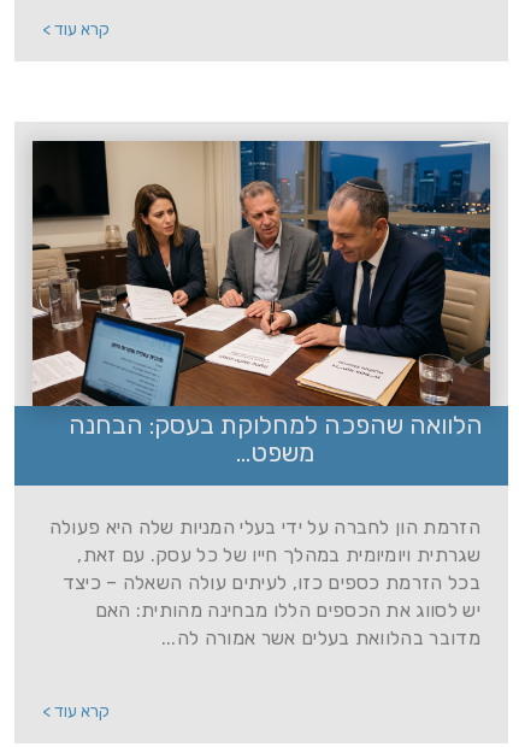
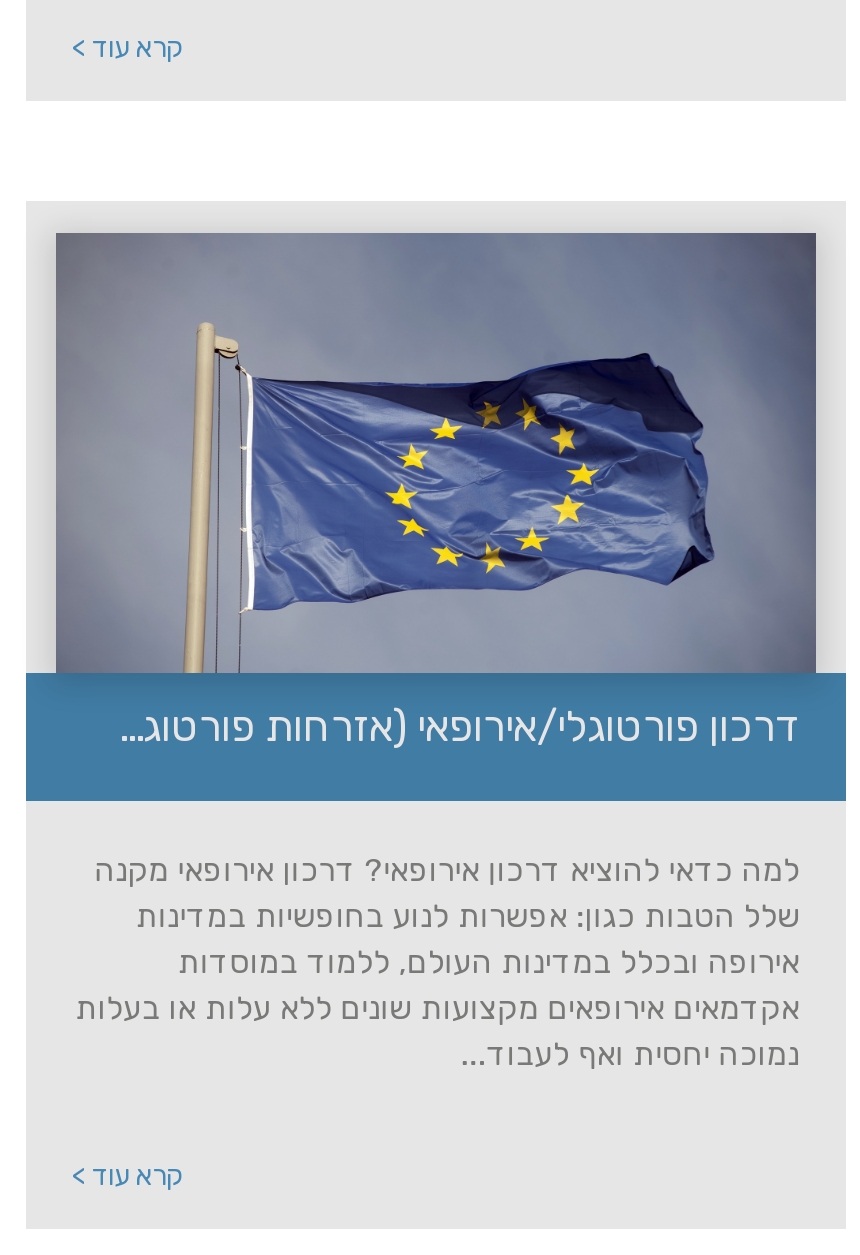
- [image]
- הלוואה שהפכה למחלוקת בעסק: הבחנה
- משפט...
+ [image]
+ דרכון פורטוגלי/אירופאי (אזרחות פורטוג...

- הזרמת הון לחברה על ידי בעלי המניות שלה היא פעולה
- שגרתית ויומיומית במהלך חייו של כל עסק. עם זאת,
- בכל הזרמת כספים כזו, לעיתים עולה השאלה – כיצד
- יש לסווג את הכספים הללו מבחינה מהותית: האם
- מדובר בהלוואת בעלים אשר אמורה לה...
+ למה כדאי להוציא דרכון אירופאי? דרכון אירופאי מקנה
+ שלל הטבות כגון: אפשרות לנוע בחופשיות במדינות
+ אירופה ובכלל במדינות העולם, ללמוד במוסדות
+ אקדמאים אירופאים מקצועות שונים ללא עלות או בעלות
+ נמוכה יחסית ואף לעבוד...
